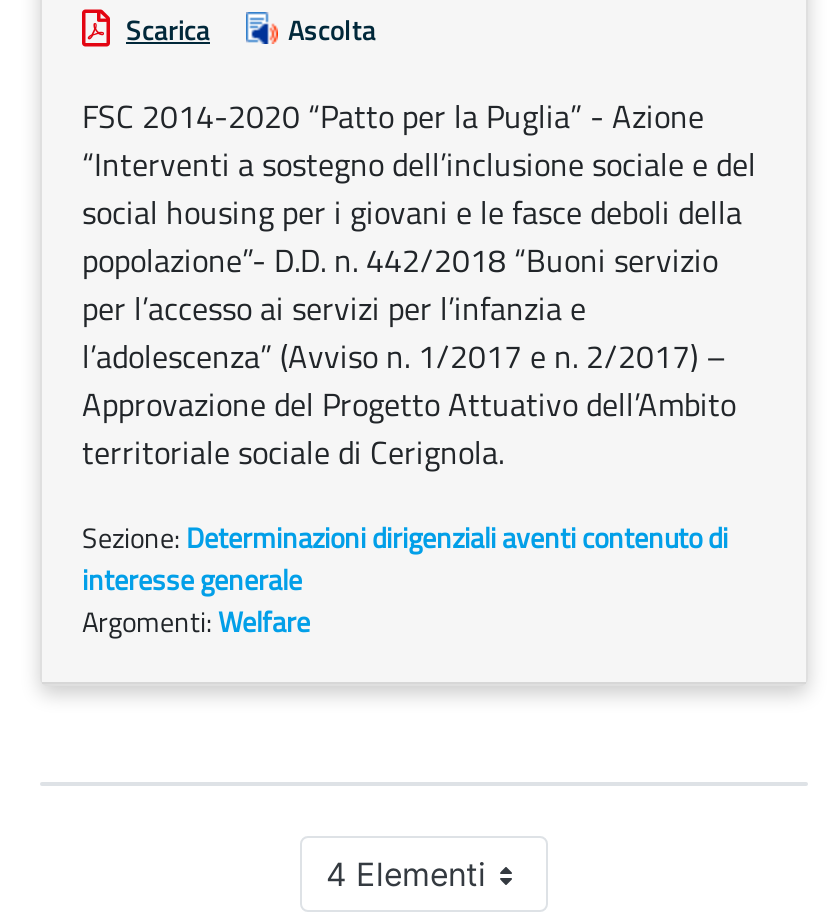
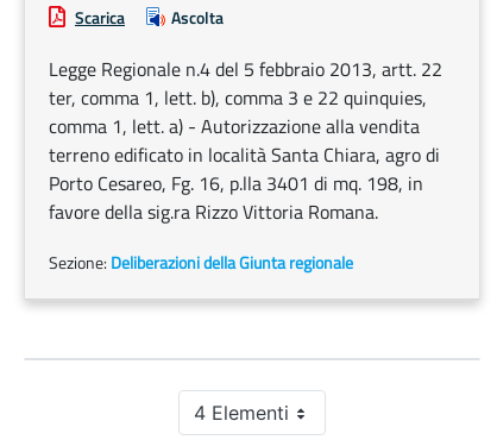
- FSC 2014-2020 “Patto per la Puglia” - Azione
- “Interventi a sostegno dell’inclusione sociale e del
- social housing per i giovani e le fasce deboli della
- popolazione”- D.D. n. 442/2018 “Buoni servizio
- per l’accesso ai servizi per l’infanzia e
- l’adolescenza” (Avviso n. 1/2017 e n. 2/2017) –
- Approvazione del Progetto Attuativo dell’Ambito
- territoriale sociale di Cerignola.
+ Legge Regionale n.4 del 5 febbraio 2013, artt. 22
+ ter, comma 1, lett. b), comma 3 e 22 quinquies,
+ comma 1, lett. a) - Autorizzazione alla vendita
+ terreno edificato in località Santa Chiara, agro di
+ Porto Cesareo, Fg. 16, p.lla 3401 di mq. 198, in
+ favore della sig.ra Rizzo Vittoria Romana.

- Sezione: Determinazioni dirigenziali aventi contenuto di
- interesse generale
- Argomenti: Welfare
+ Sezione: Deliberazioni della Giunta regionale
